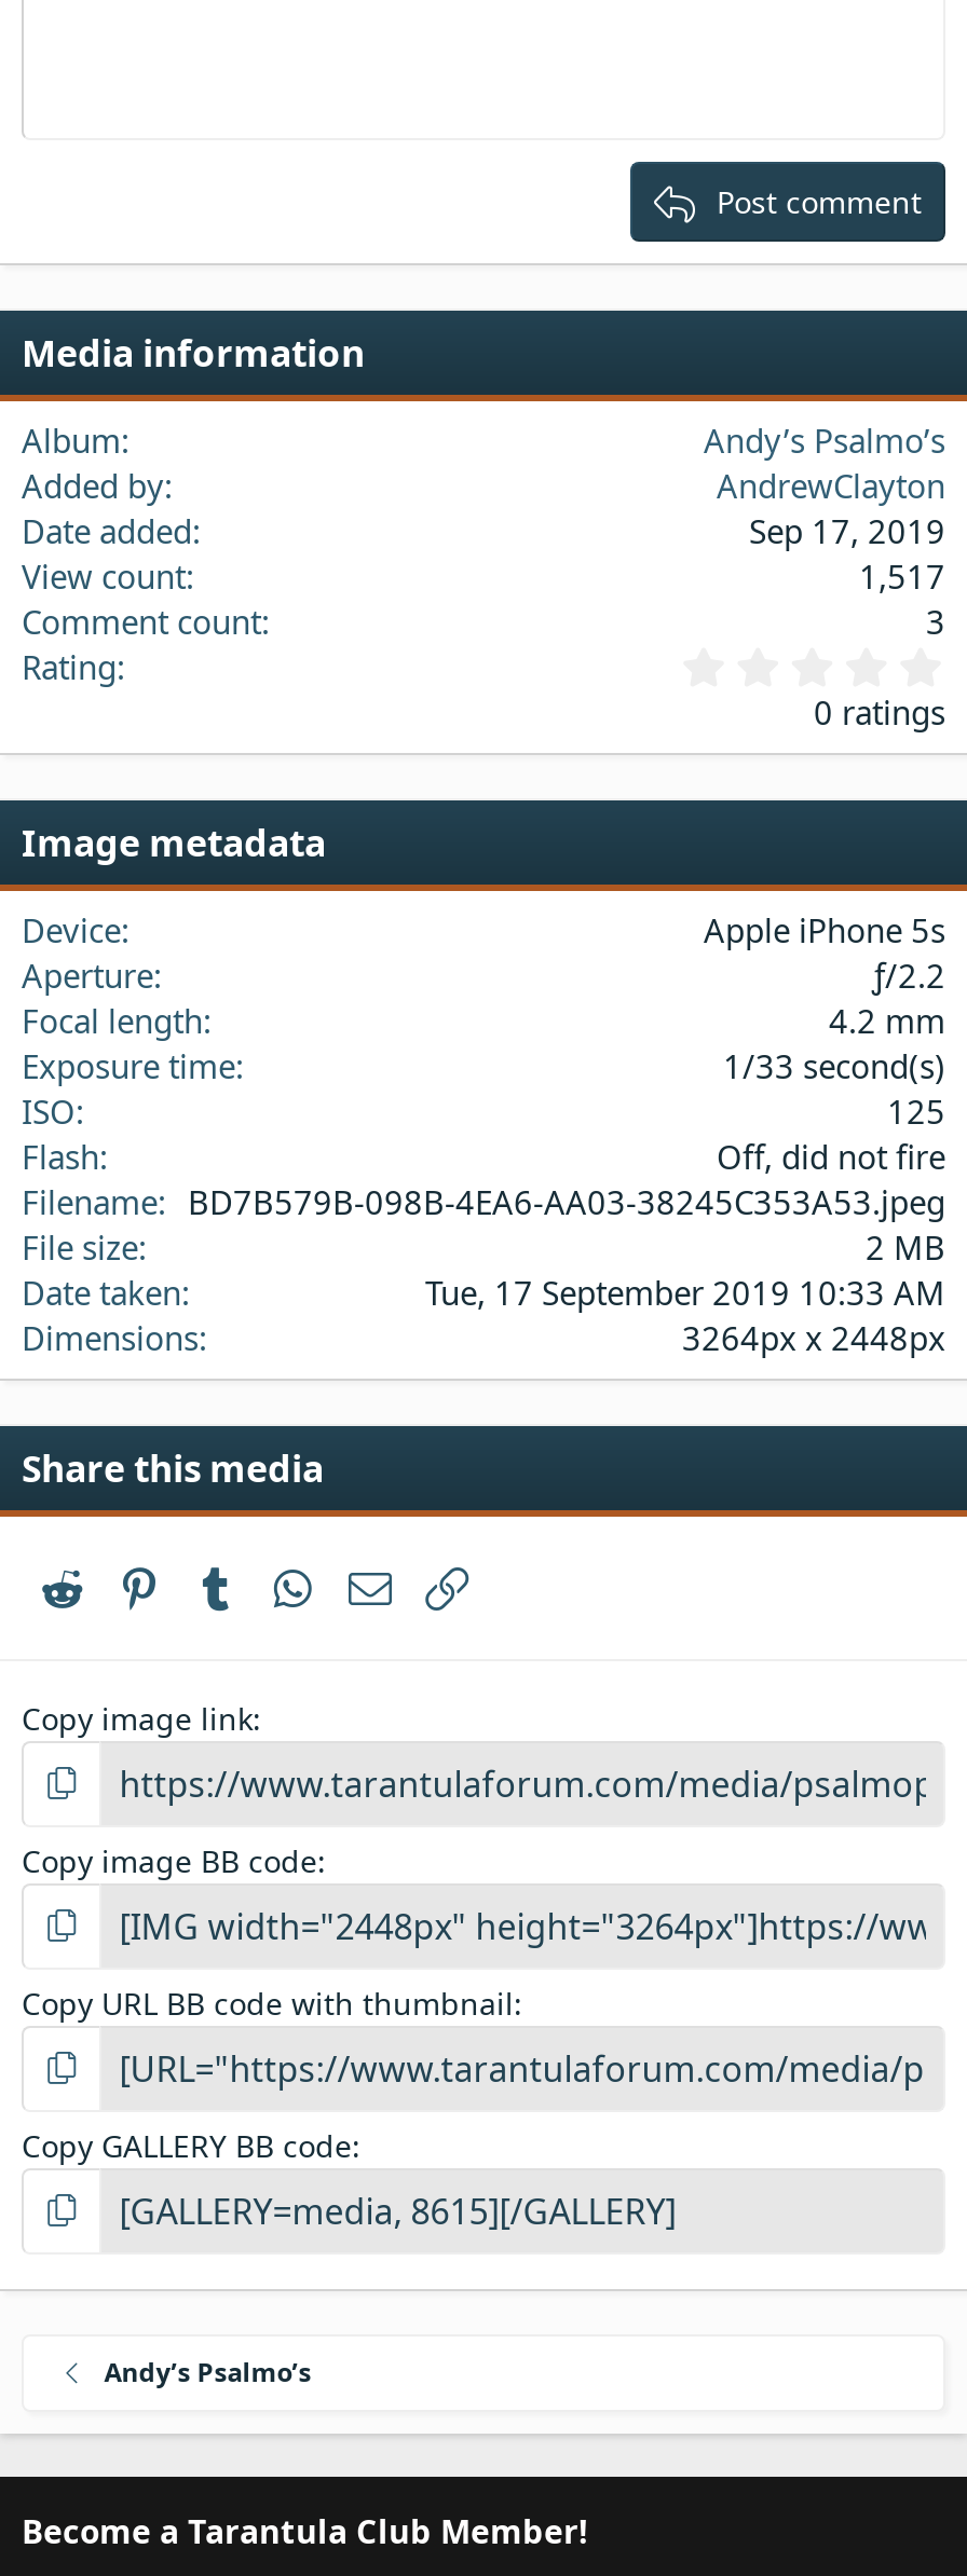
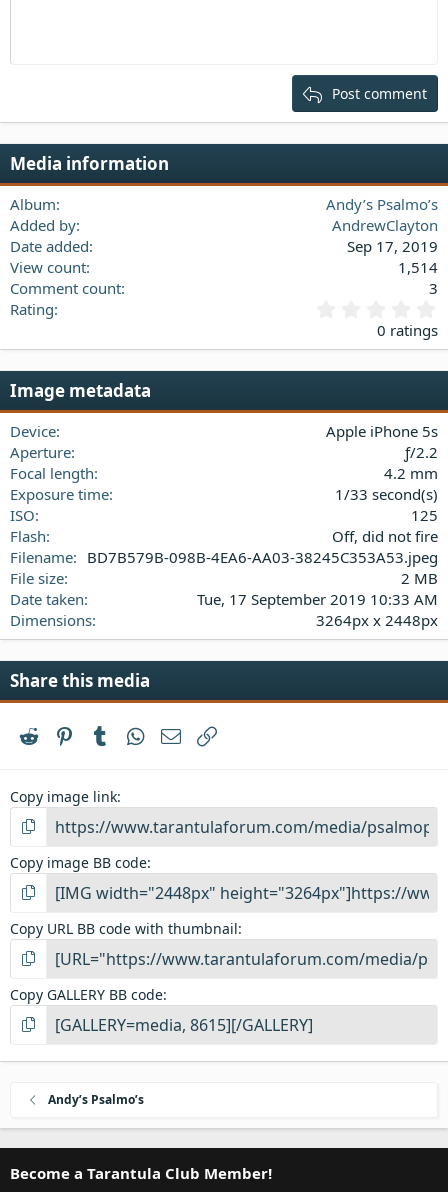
- 1,517
+ 1,514
